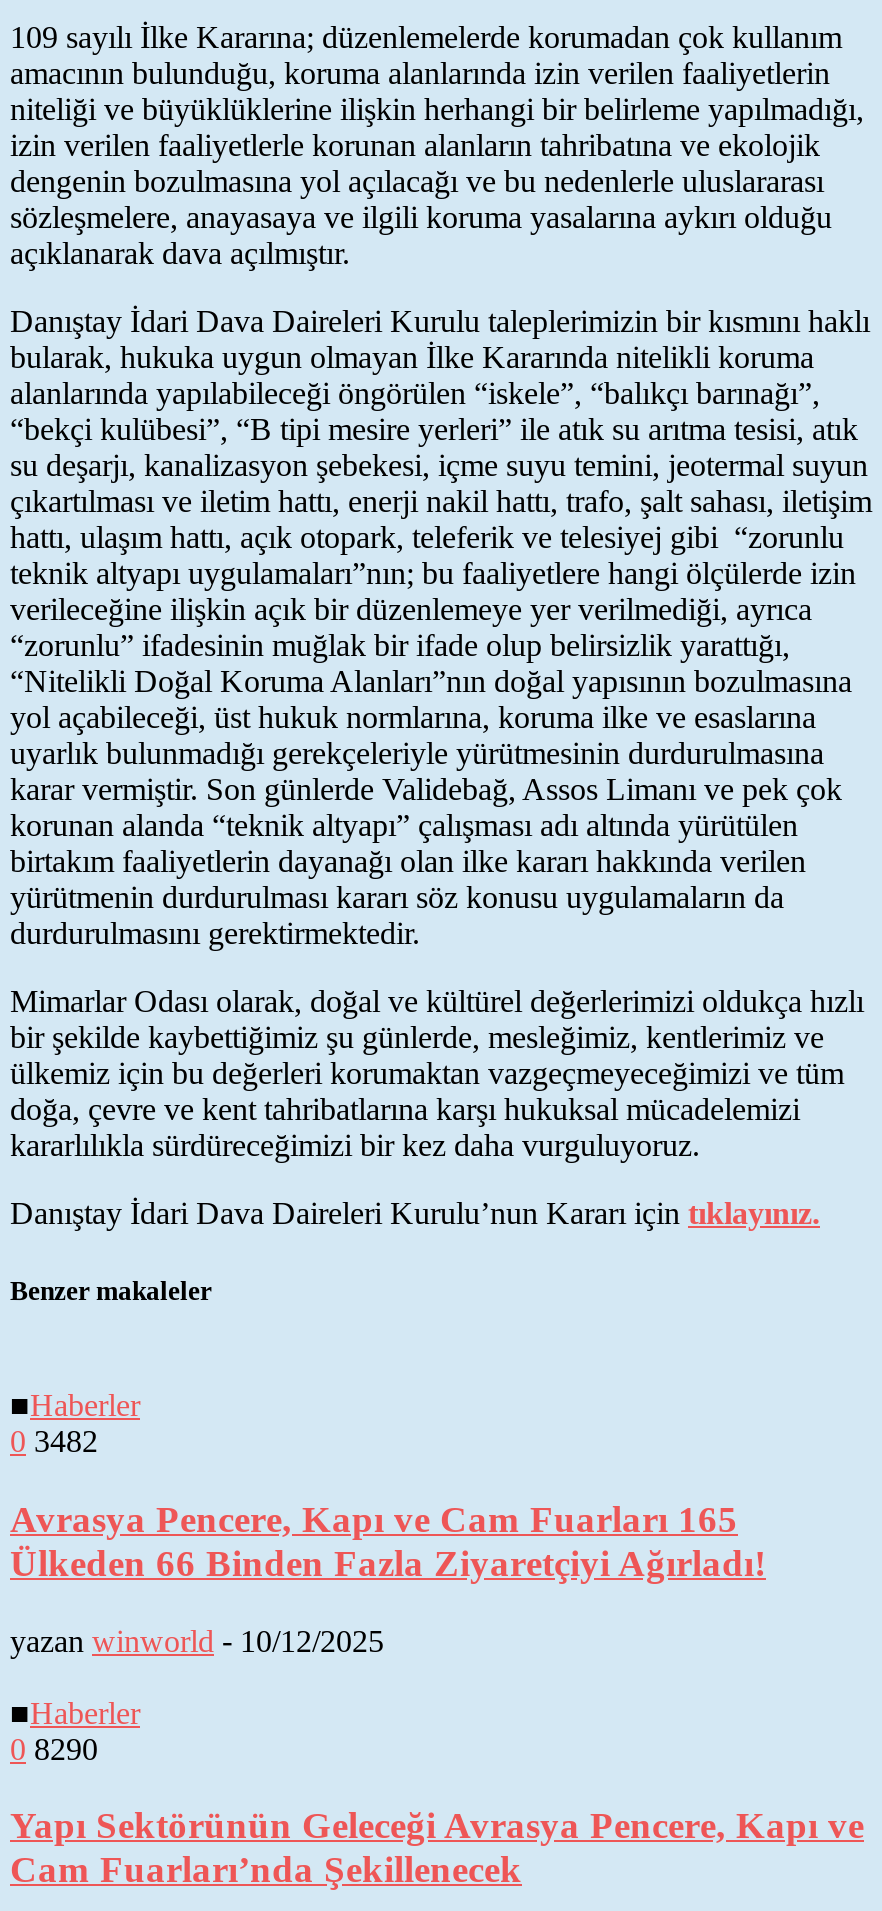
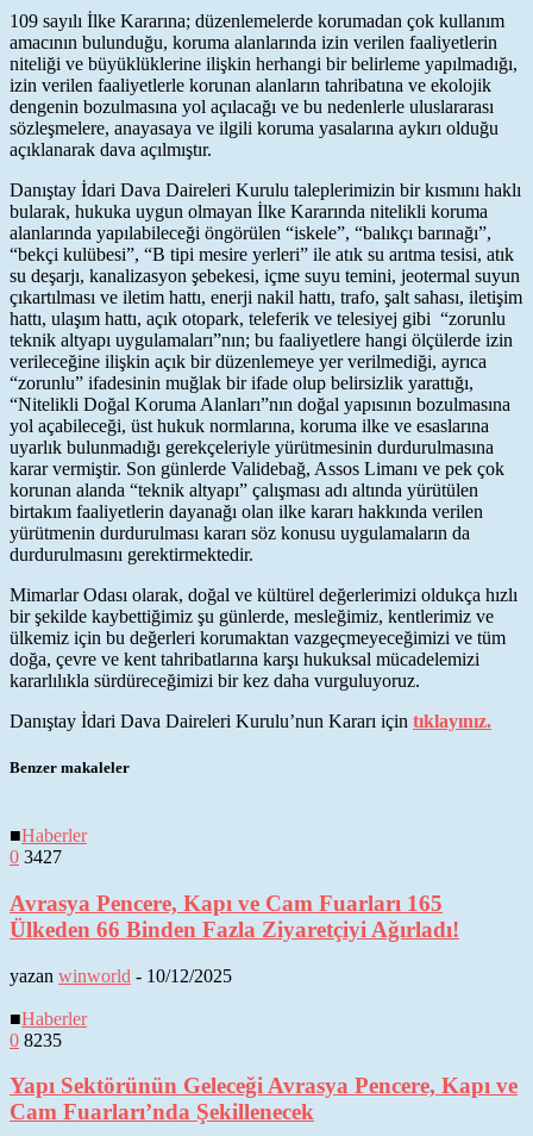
- 0 3482
+ 0 3427

- 0 8290
+ 0 8235
